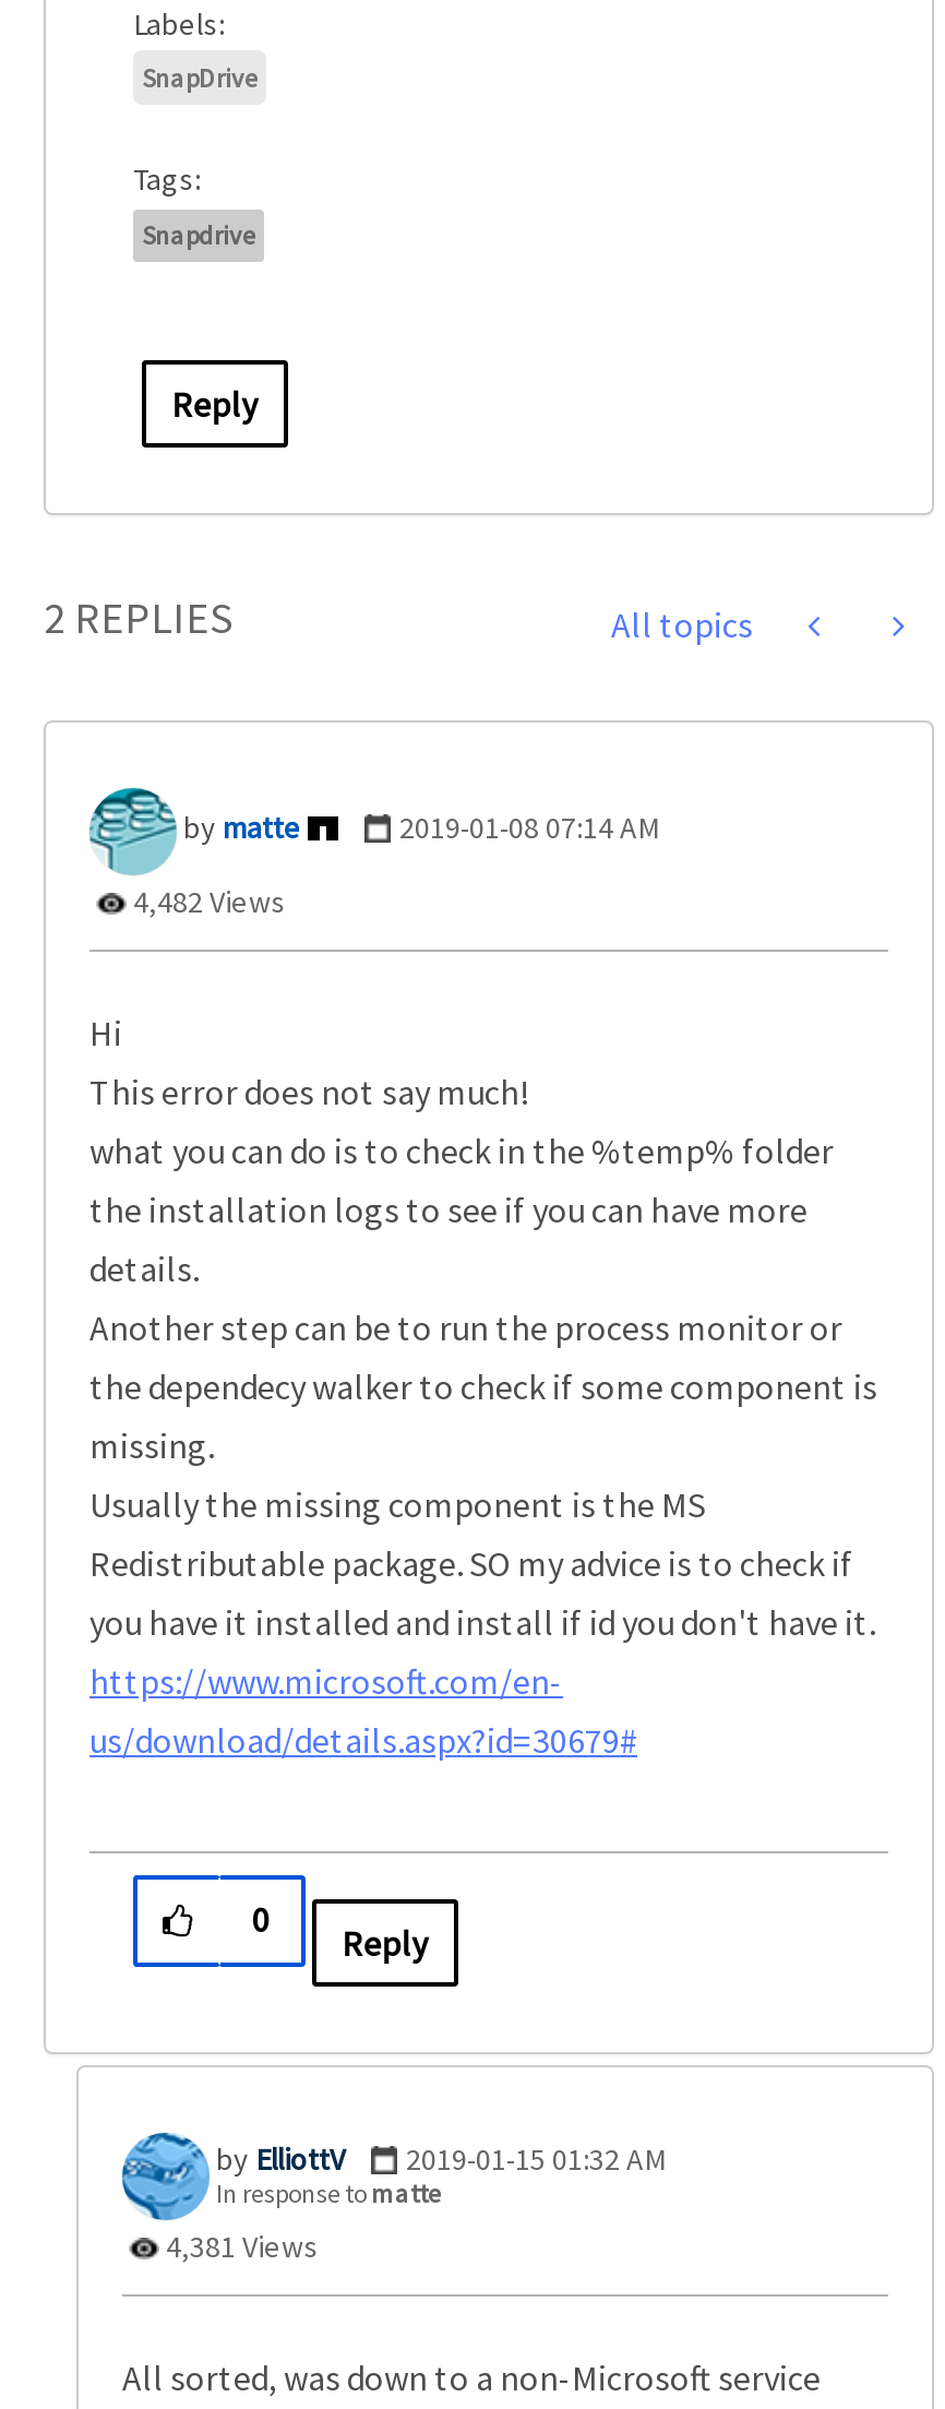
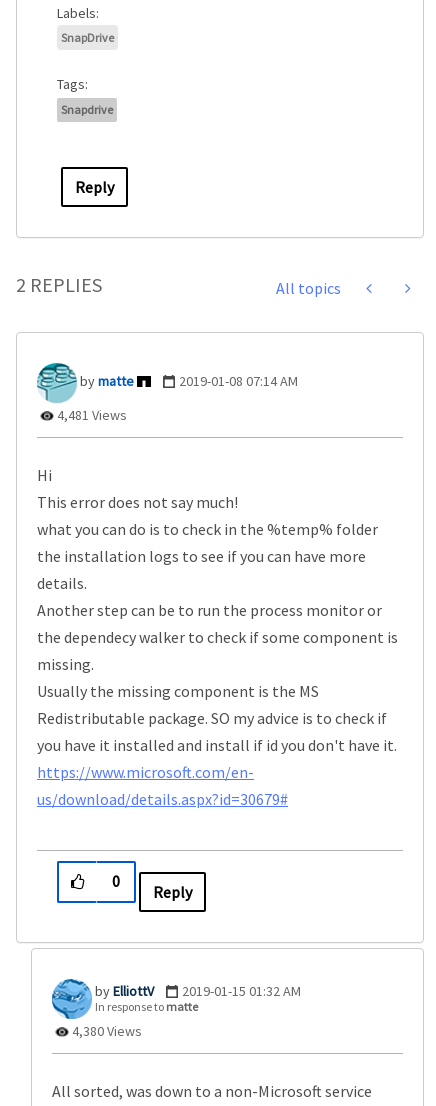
- 4,482 Views
+ 4,481 Views

- 4,381 Views
+ 4,380 Views
